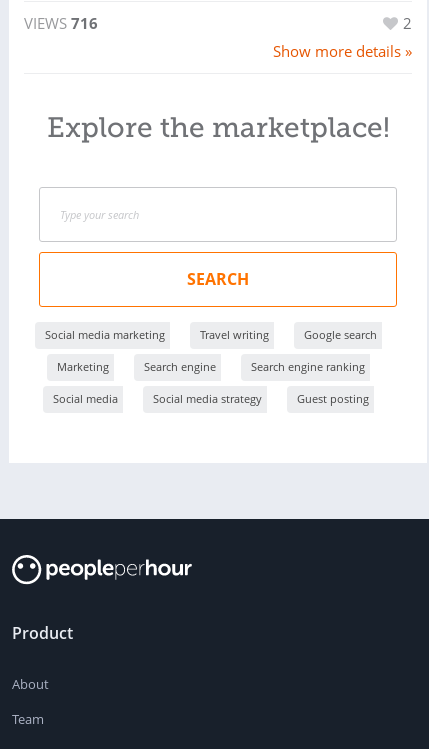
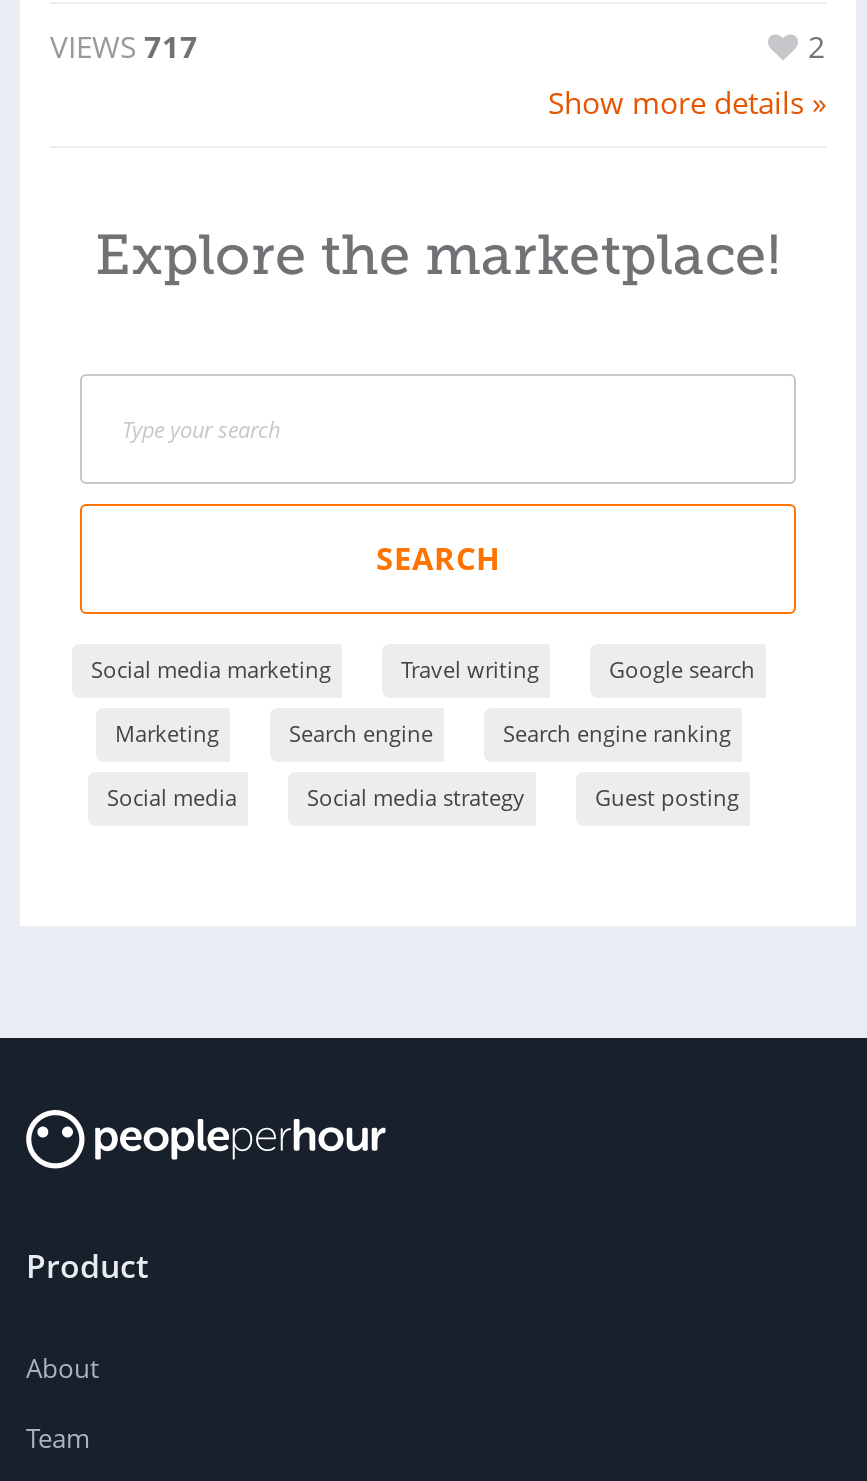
- VIEWS 716
+ VIEWS 717
